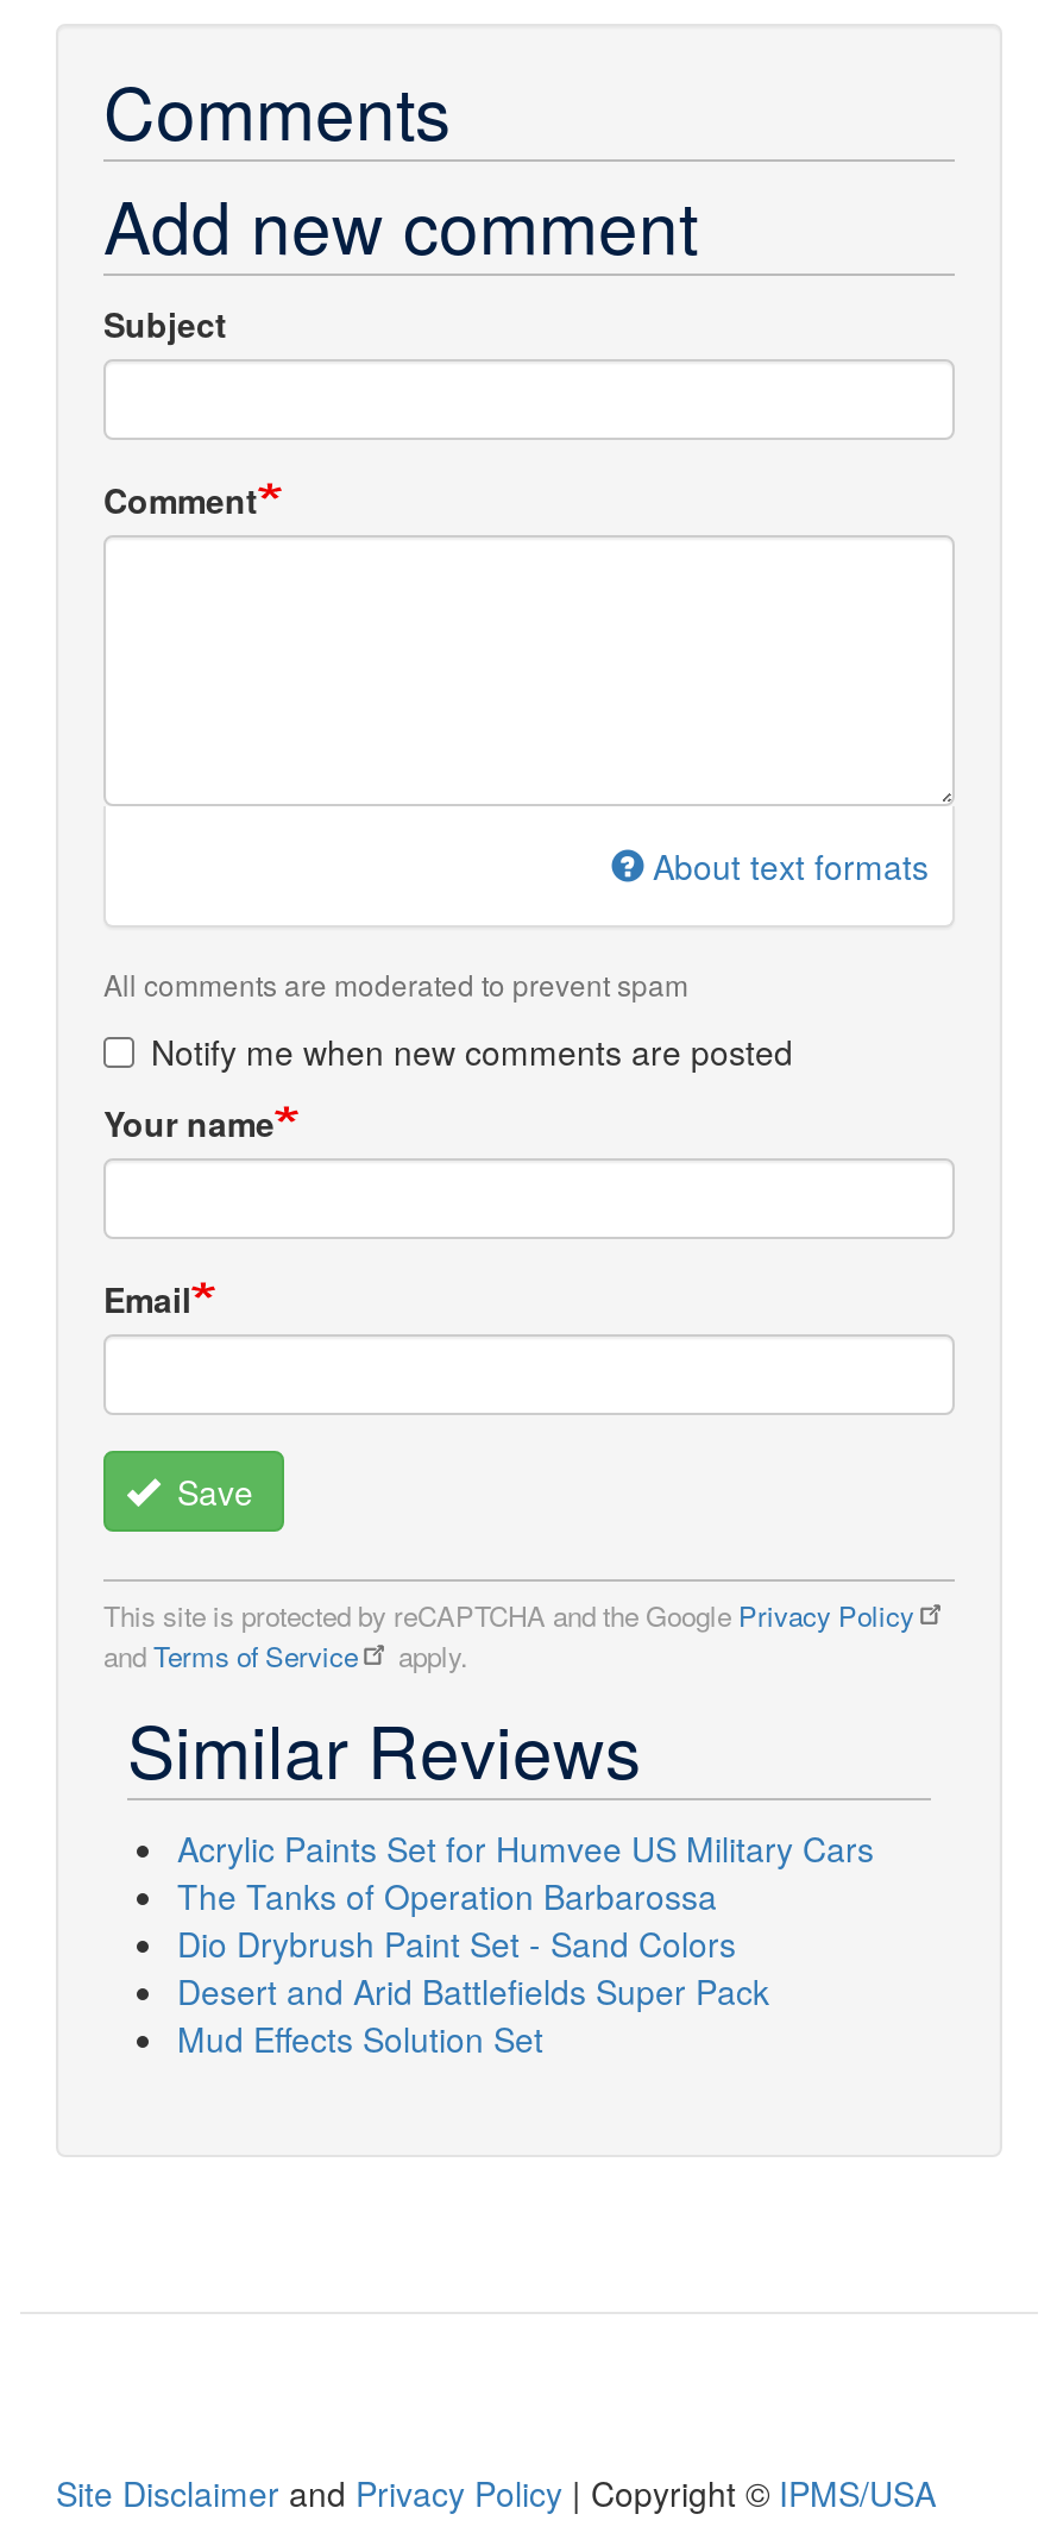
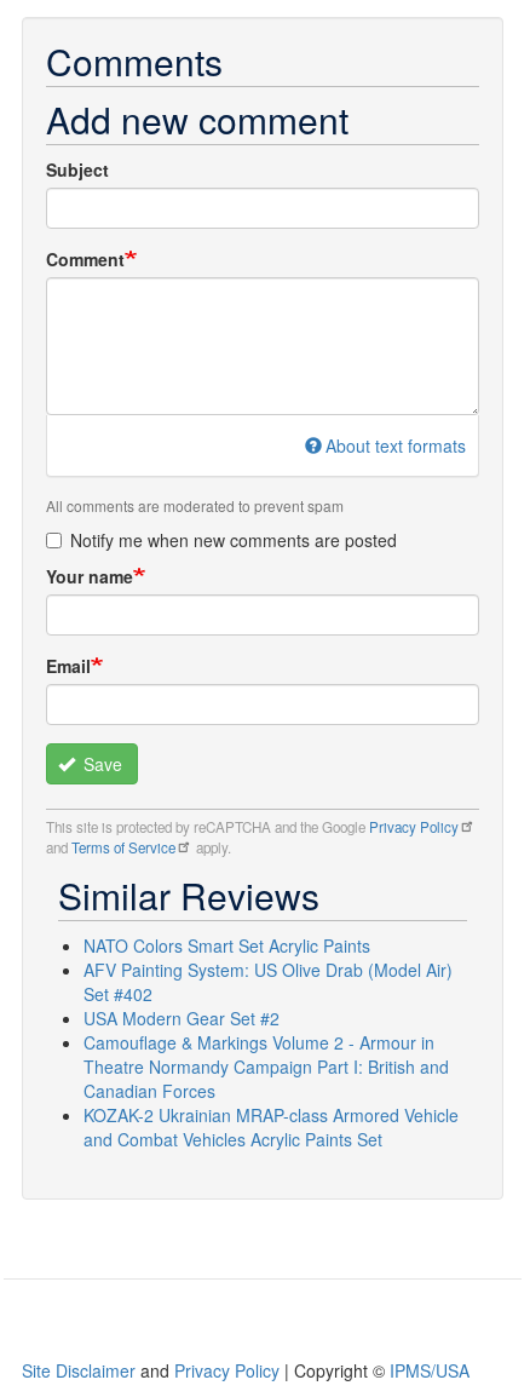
- Acrylic Paints Set for Humvee US Military Cars
- The Tanks of Operation Barbarossa
- Dio Drybrush Paint Set - Sand Colors
- Desert and Arid Battlefields Super Pack
- Mud Effects Solution Set
+ NATO Colors Smart Set Acrylic Paints
+ AFV Painting System: US Olive Drab (Model Air)
+ Set #402
+ USA Modern Gear Set #2
+ Camouflage & Markings Volume 2 - Armour in
+ Theatre Normandy Campaign Part I: British and
+ Canadian Forces
+ KOZAK-2 Ukrainian MRAP-class Armored Vehicle
+ and Combat Vehicles Acrylic Paints Set
